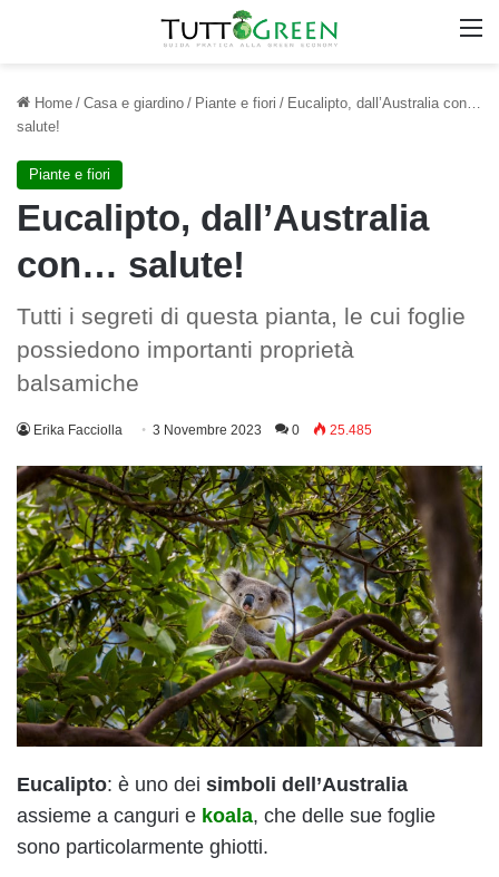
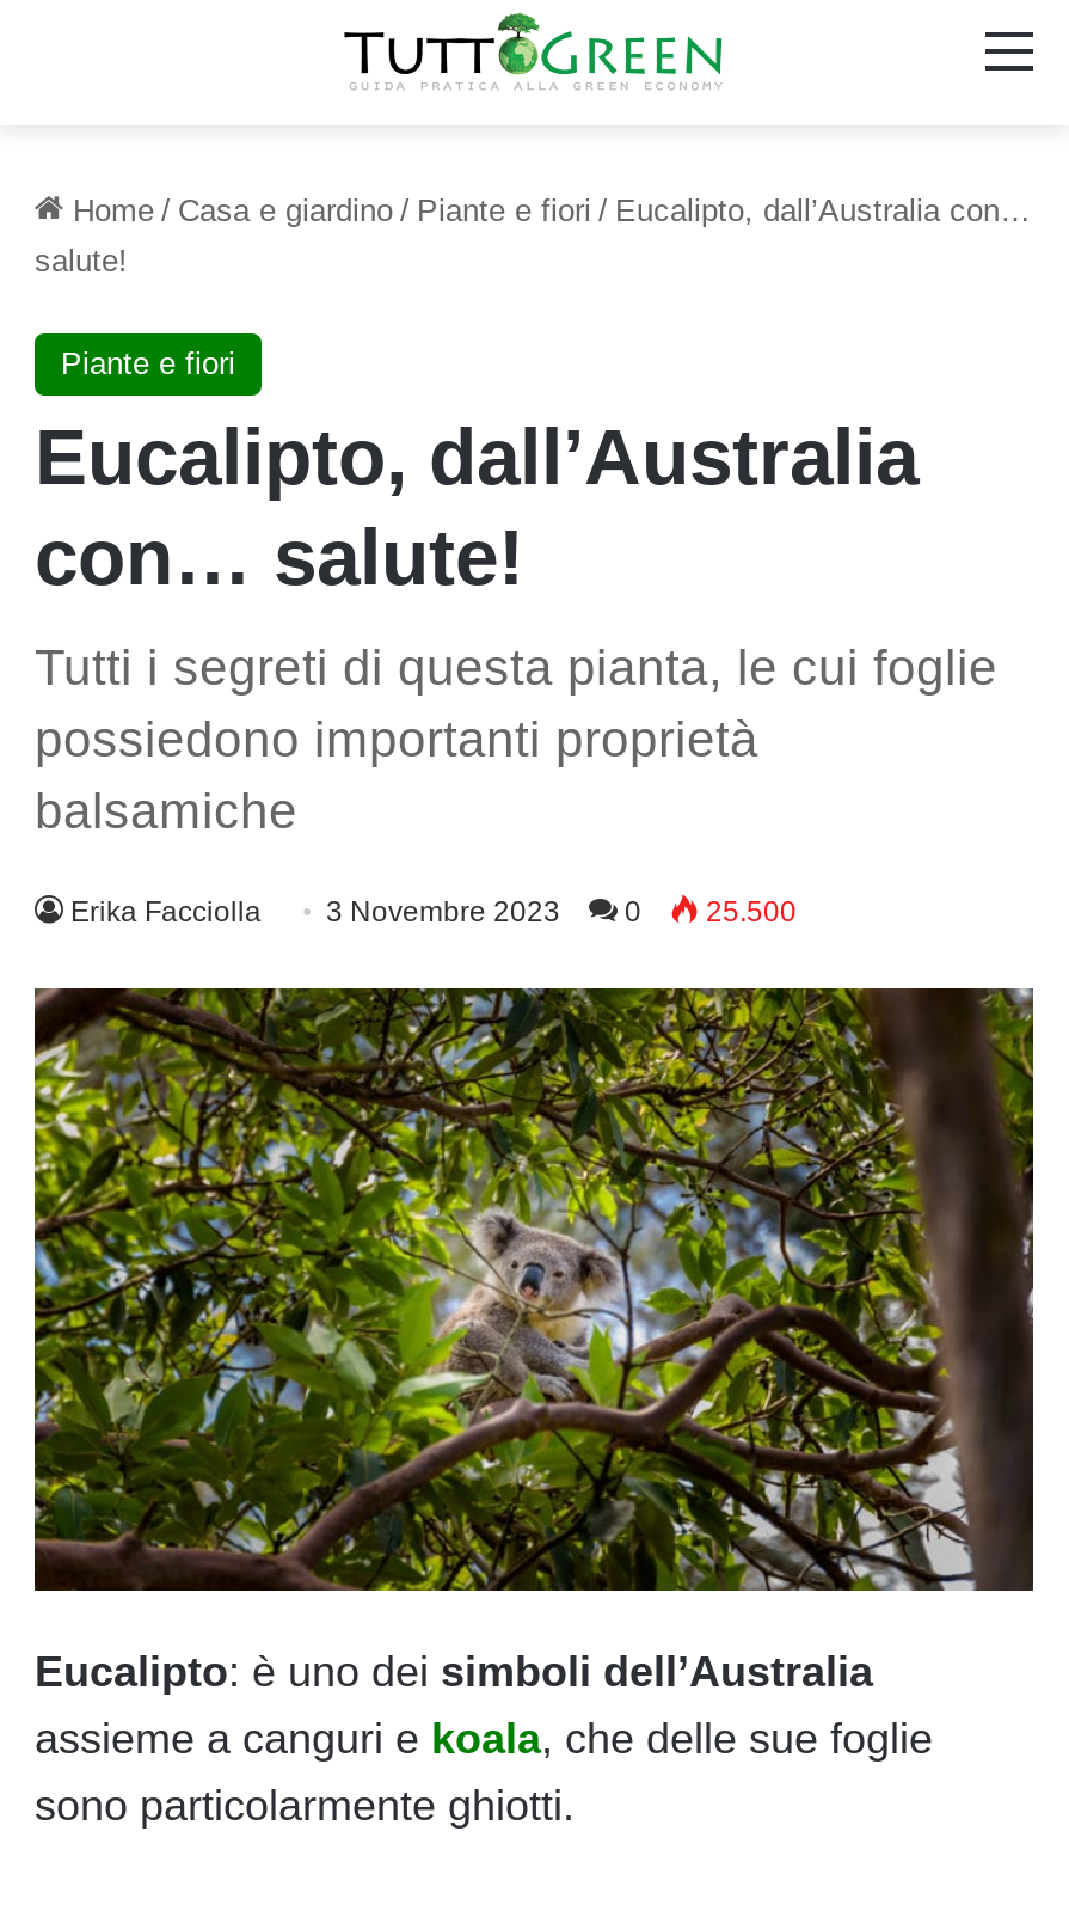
- Erika Facciolla 3 Novembre 2023 0 25.485
+ Erika Facciolla 3 Novembre 2023 0 25.500
